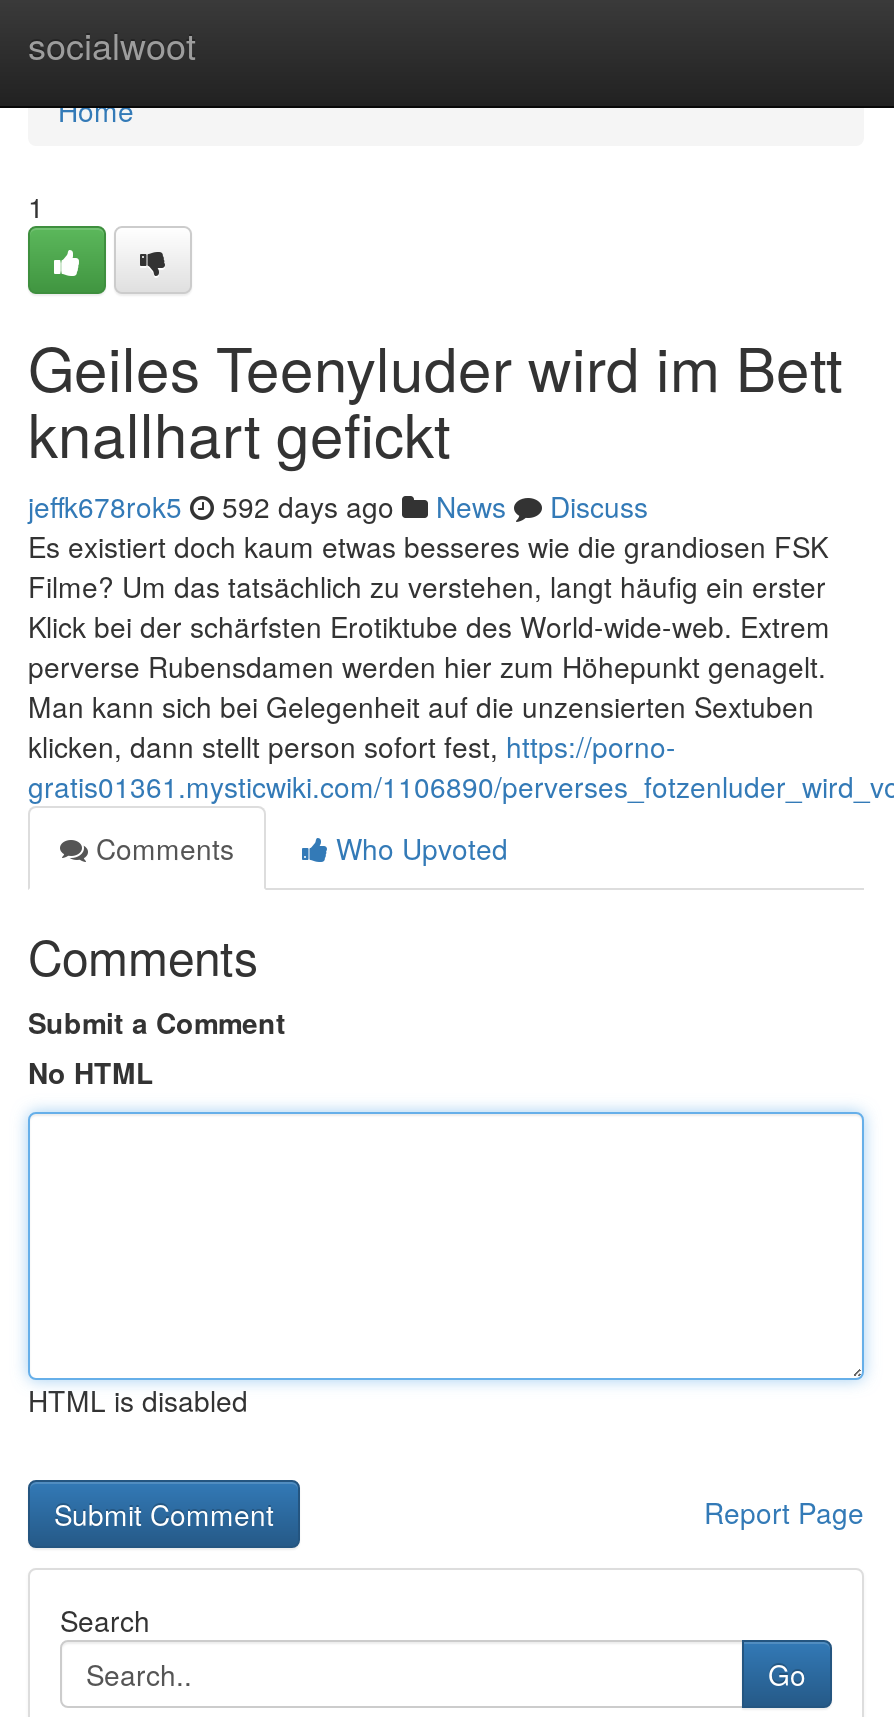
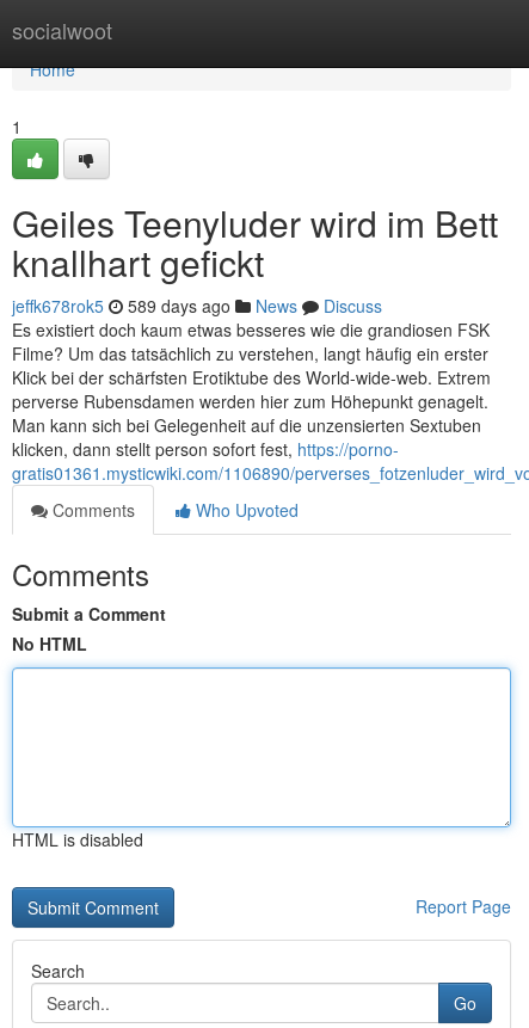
- jeffk678rok5 592 days ago News Discuss
+ jeffk678rok5 589 days ago News Discuss
